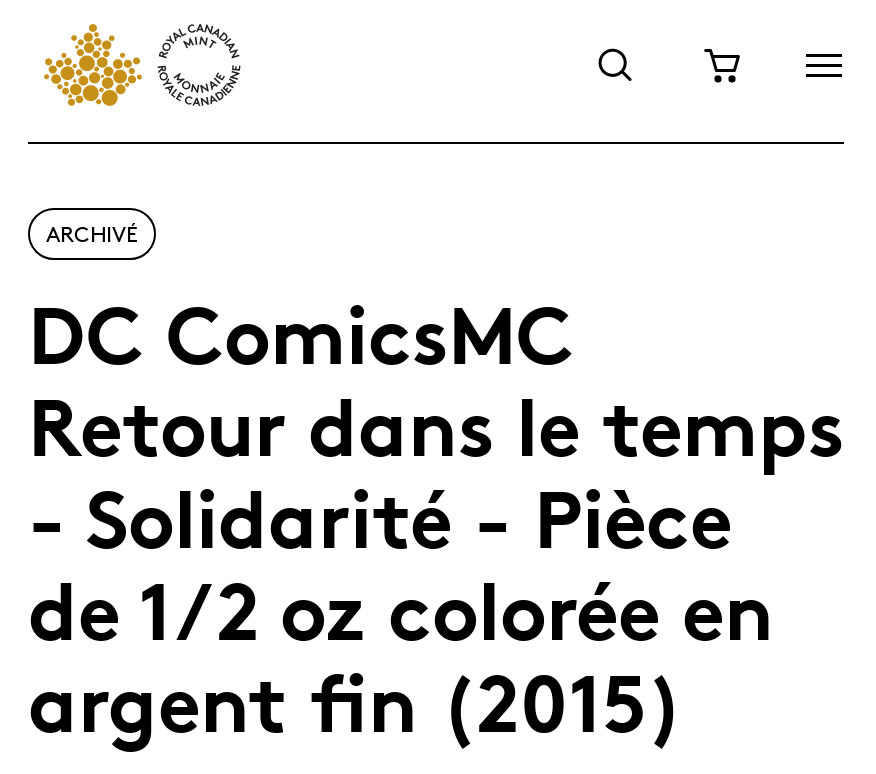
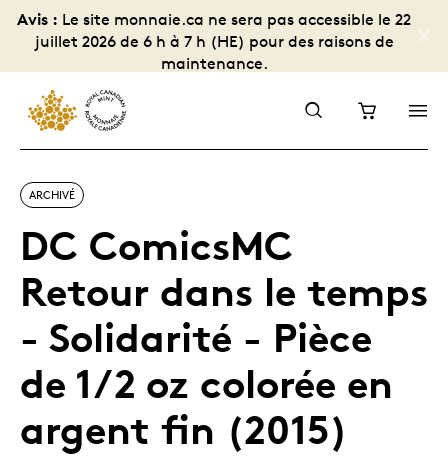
+ Avis : Le site monnaie.ca ne sera pas accessible le 22
+ juillet 2026 de 6 h à 7 h (HE) pour des raisons de
+ maintenance.
